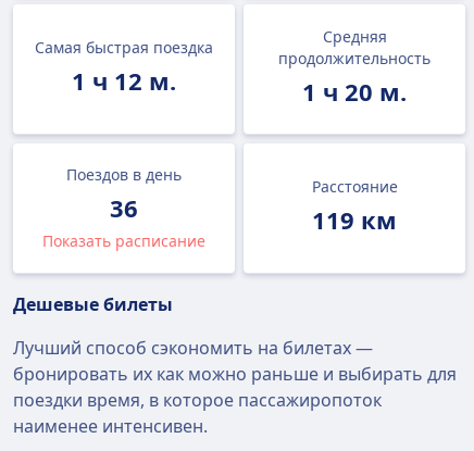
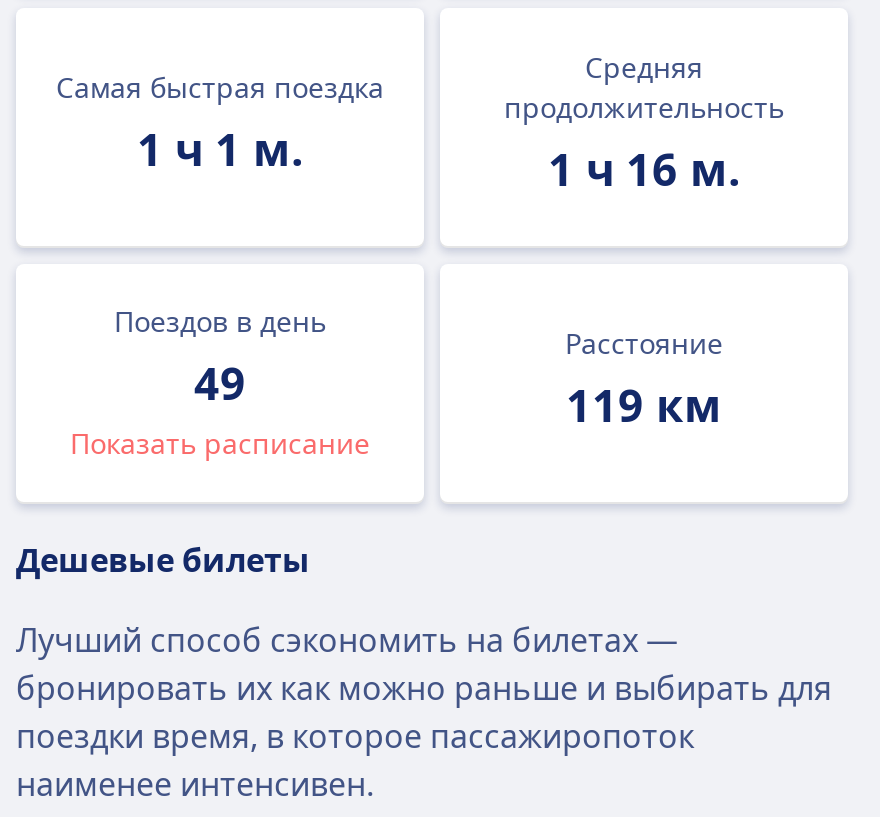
- 1 ч 12 м.
+ 1 ч 1 м.

- 1 ч 20 м.
+ 1 ч 16 м.

- 36
+ 49
